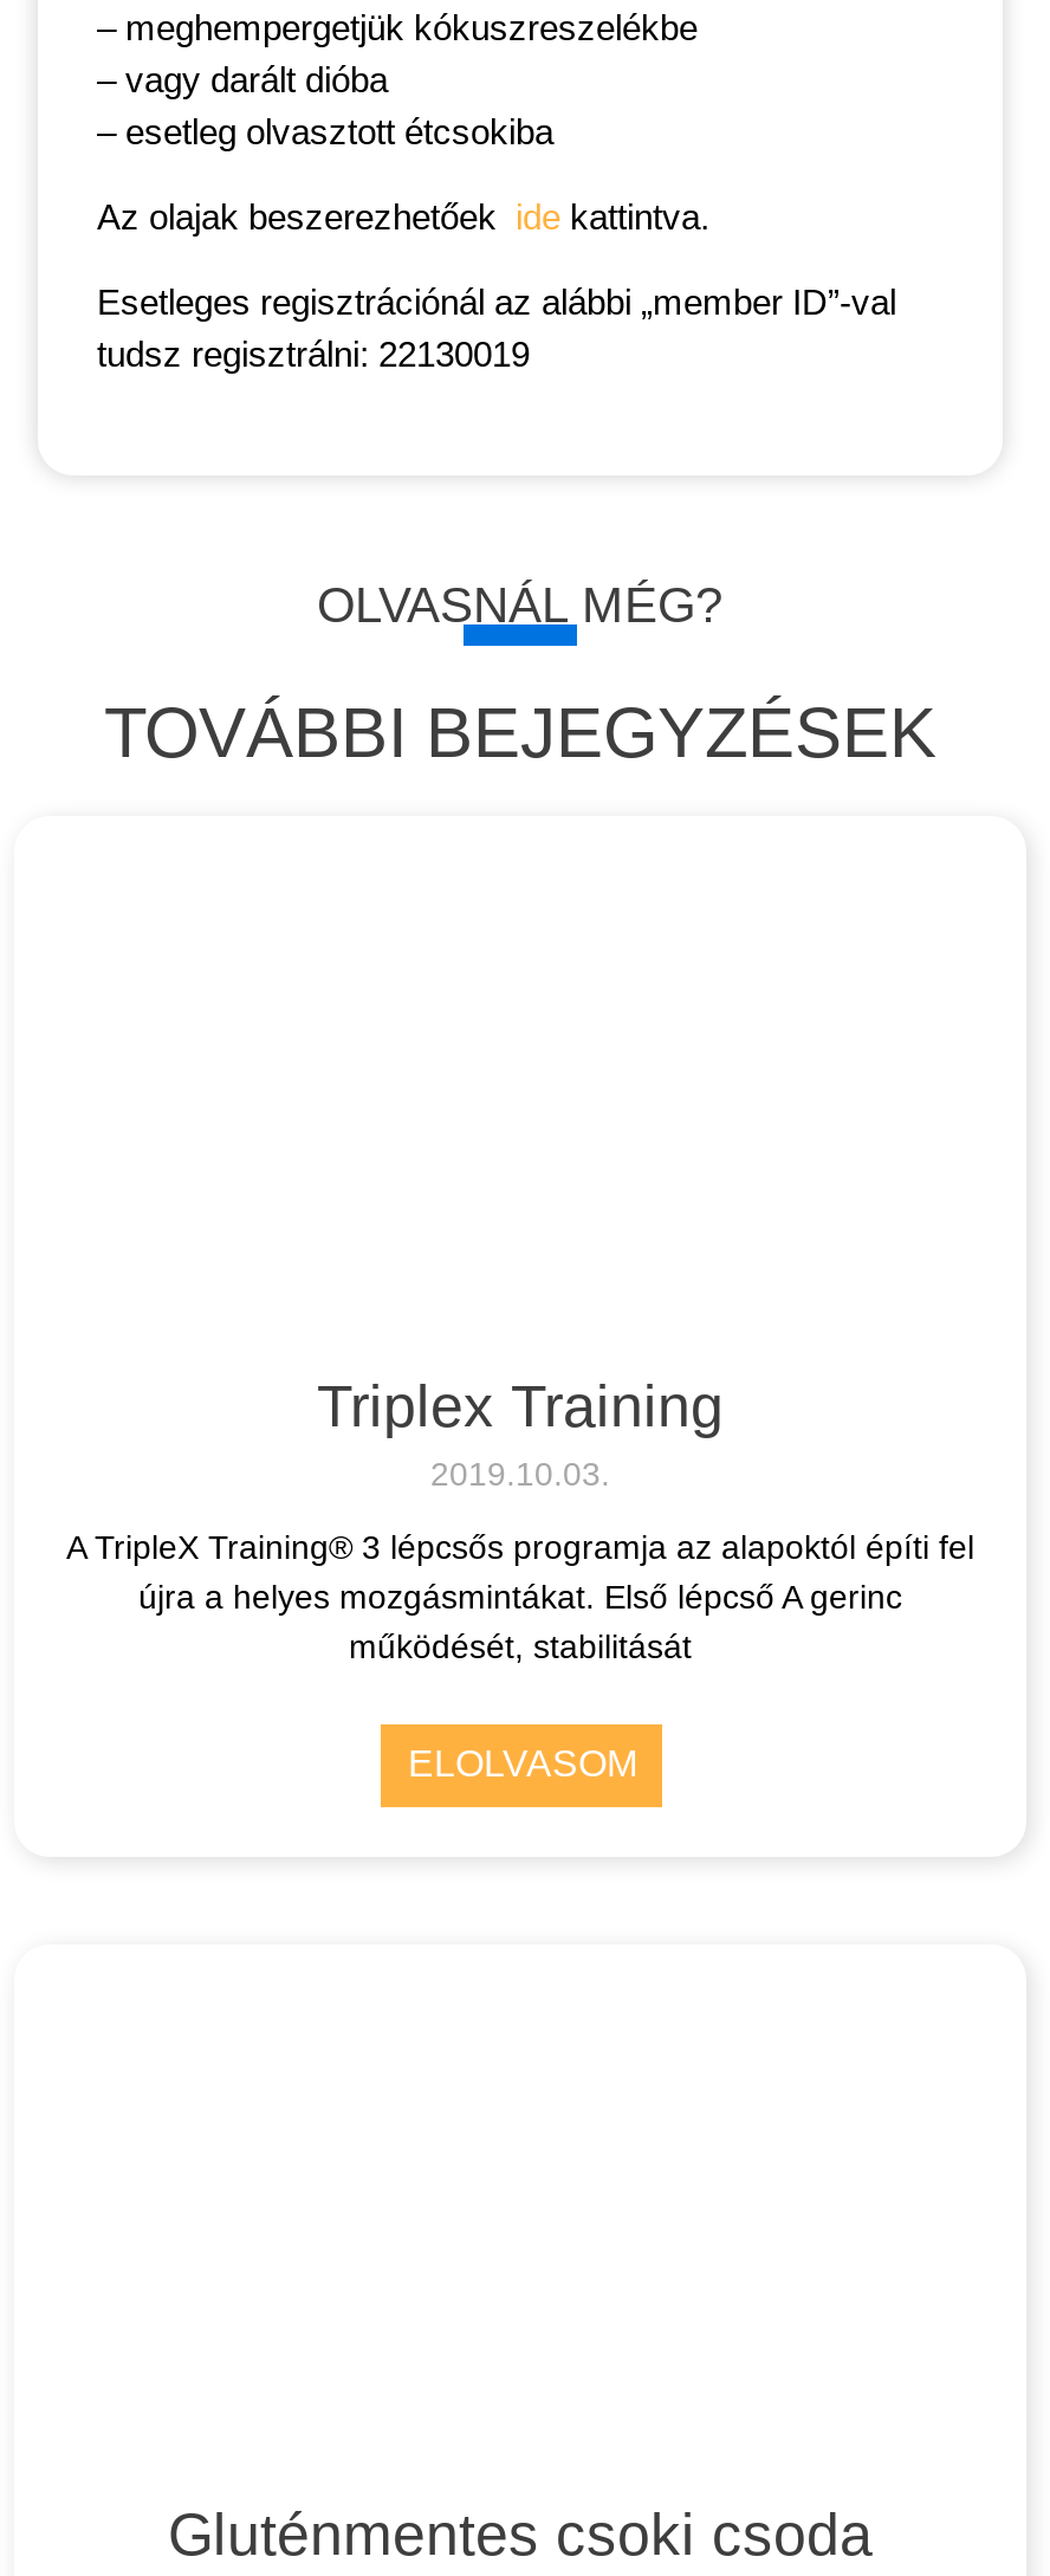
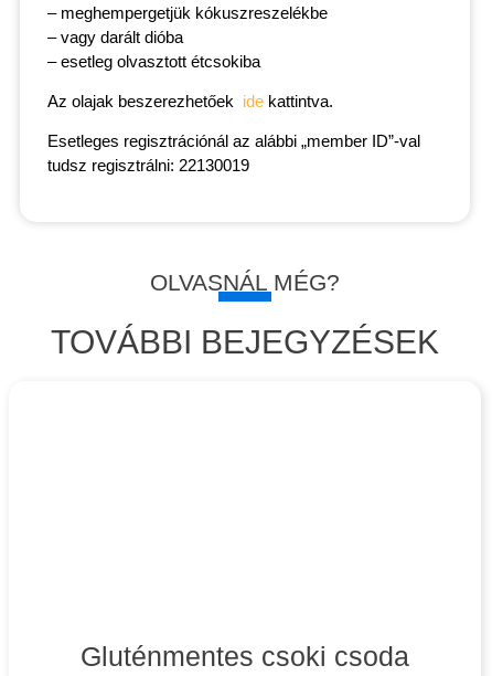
- Triplex Training
- 2019.10.03.
- A TripleX Training® 3 lépcsős programja az alapoktól építi fel
- újra a helyes mozgásmintákat. Első lépcső A gerinc
- működését, stabilitását
- ELOLVASOM
